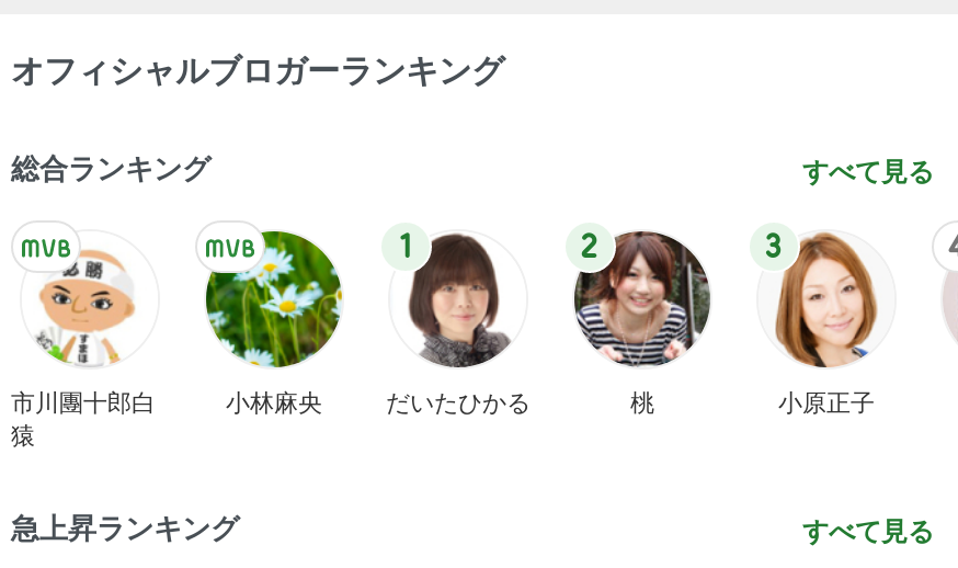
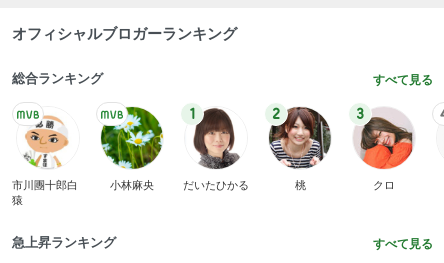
- [image]
- 小原正子
+ [image]
+ クロ
